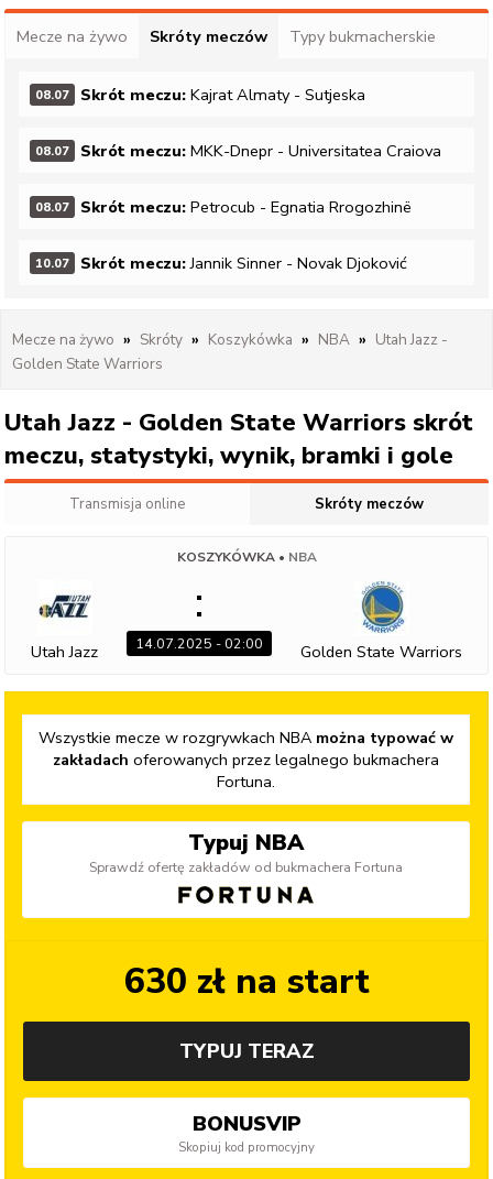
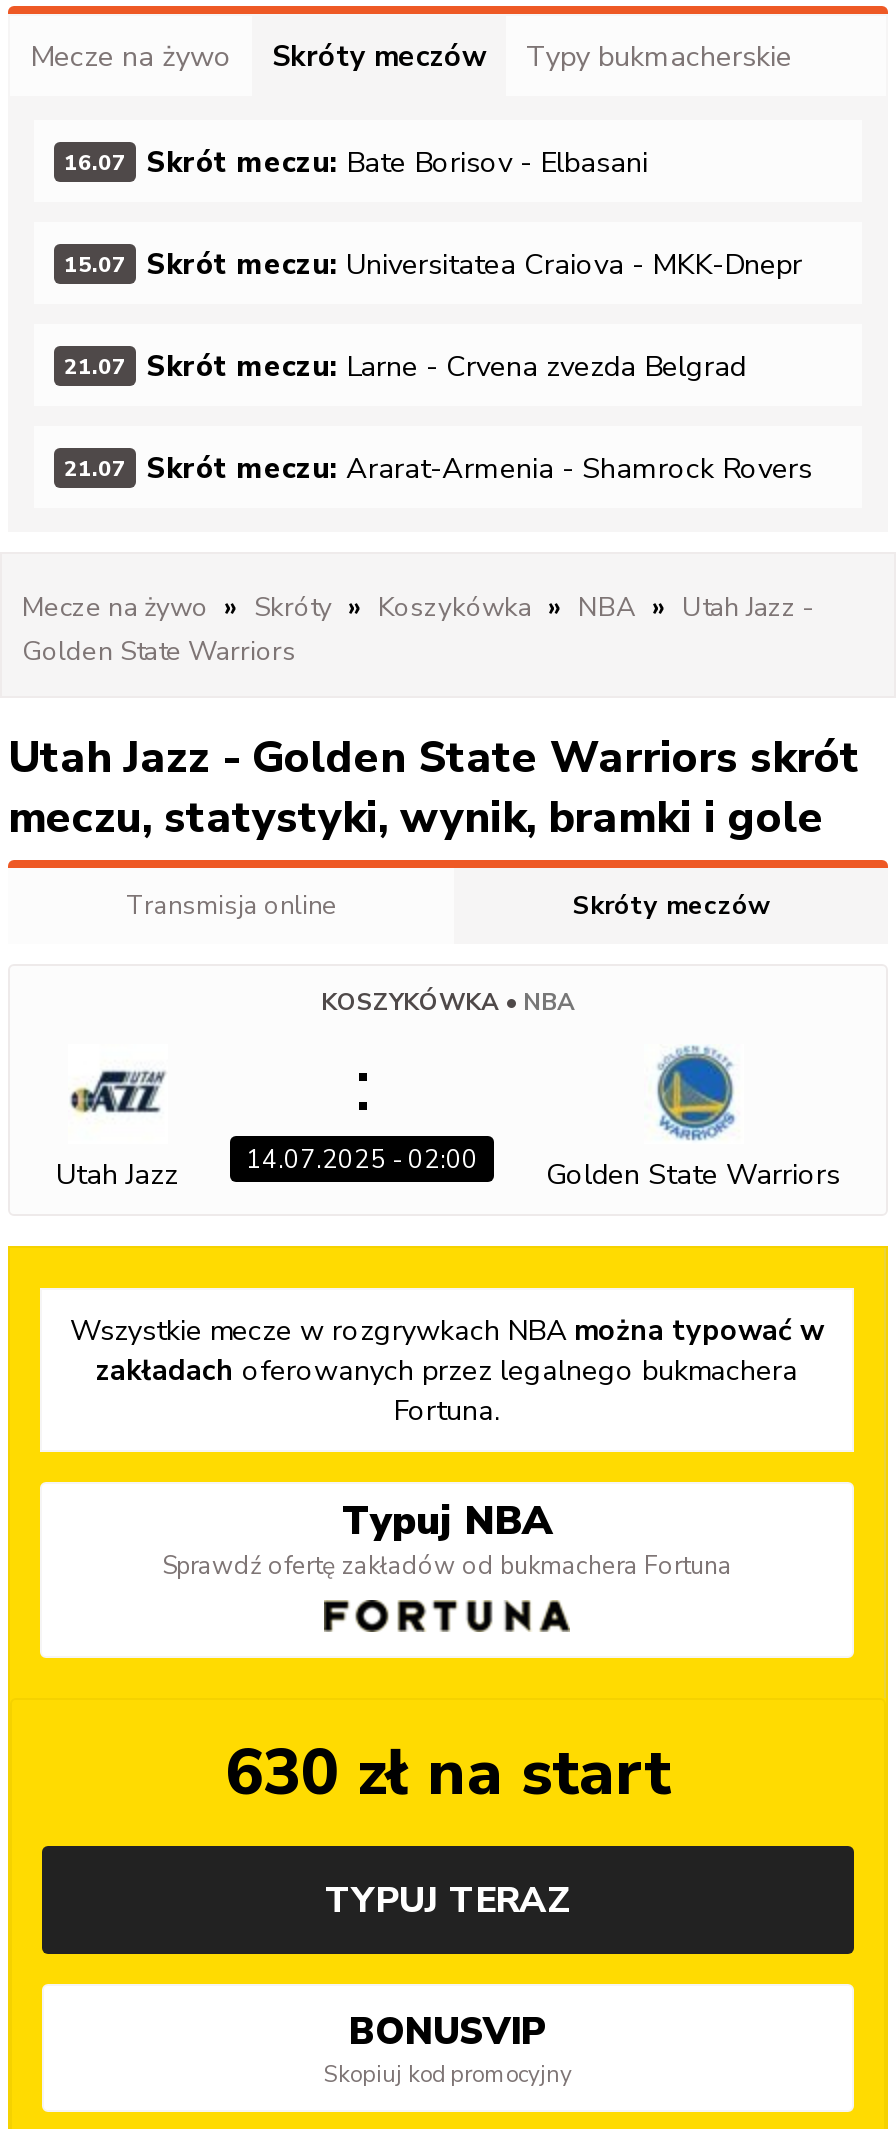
- 08.07
- Skrót meczu: Kajrat Almaty - Sutjeska
+ 16.07
+ Skrót meczu: Bate Borisov - Elbasani

- 08.07
- Skrót meczu: MKK-Dnepr - Universitatea Craiova
+ 15.07
+ Skrót meczu: Universitatea Craiova - MKK-Dnepr

- 08.07
- Skrót meczu: Petrocub - Egnatia Rrogozhinë
+ 21.07
+ Skrót meczu: Larne - Crvena zvezda Belgrad

- 10.07
- Skrót meczu: Jannik Sinner - Novak Djoković
+ 21.07
+ Skrót meczu: Ararat-Armenia - Shamrock Rovers
